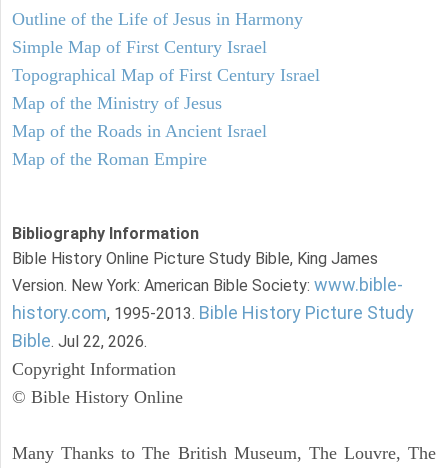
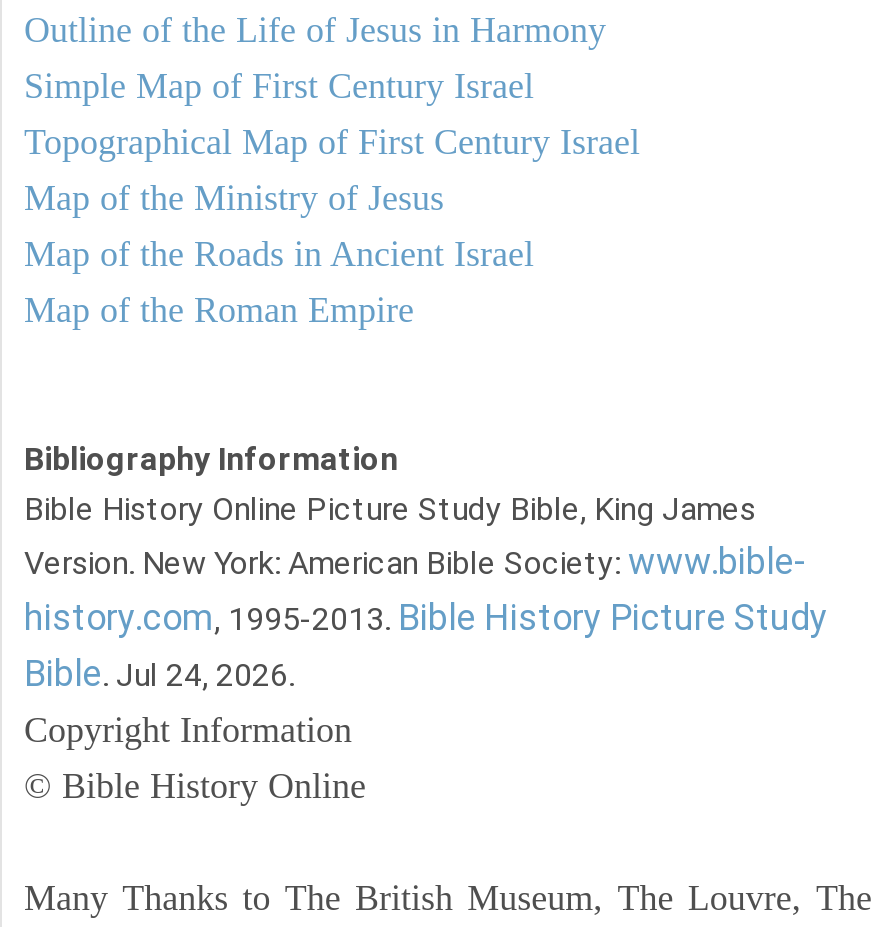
- Bible. Jul 22, 2026.
+ Bible. Jul 24, 2026.
